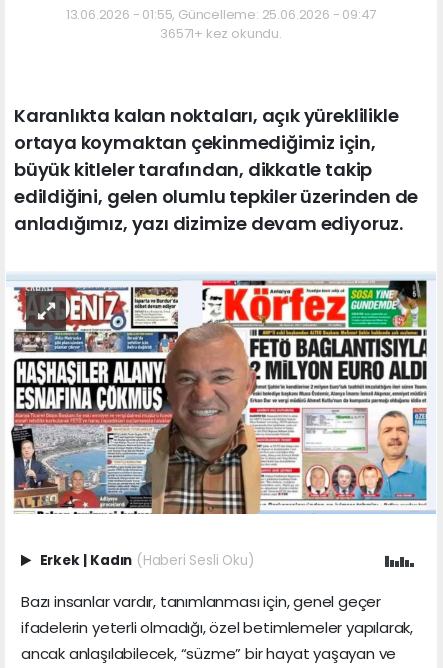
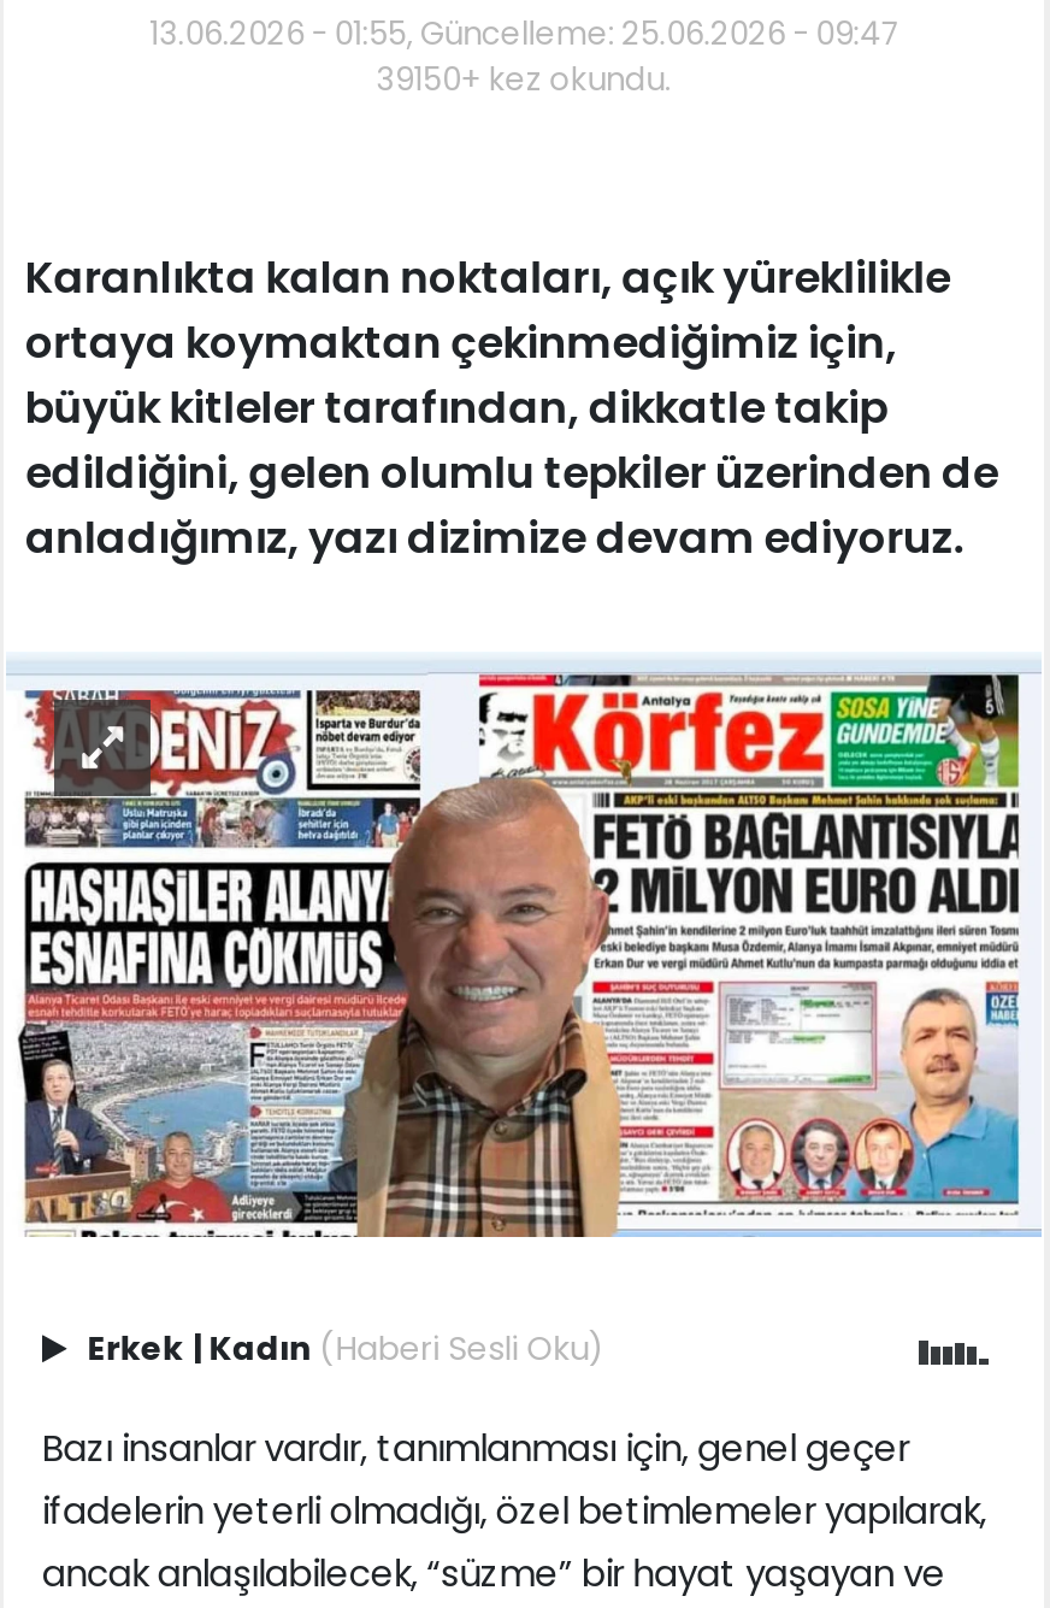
- 36571+ kez okundu.
+ 39150+ kez okundu.
